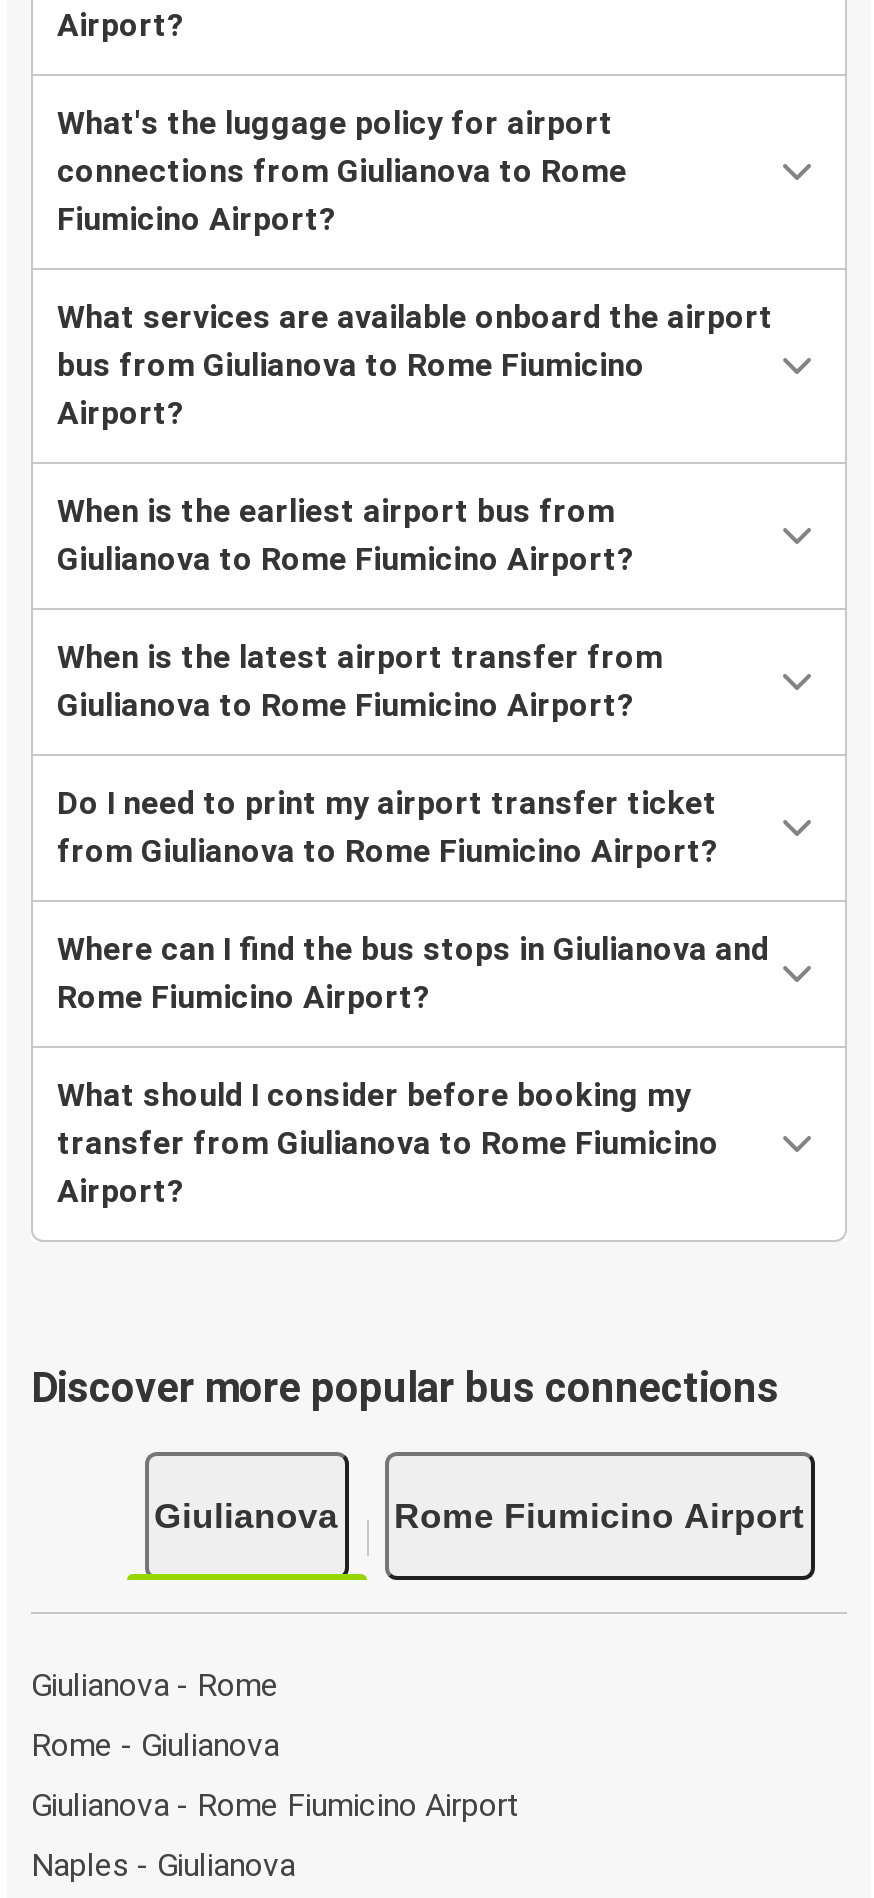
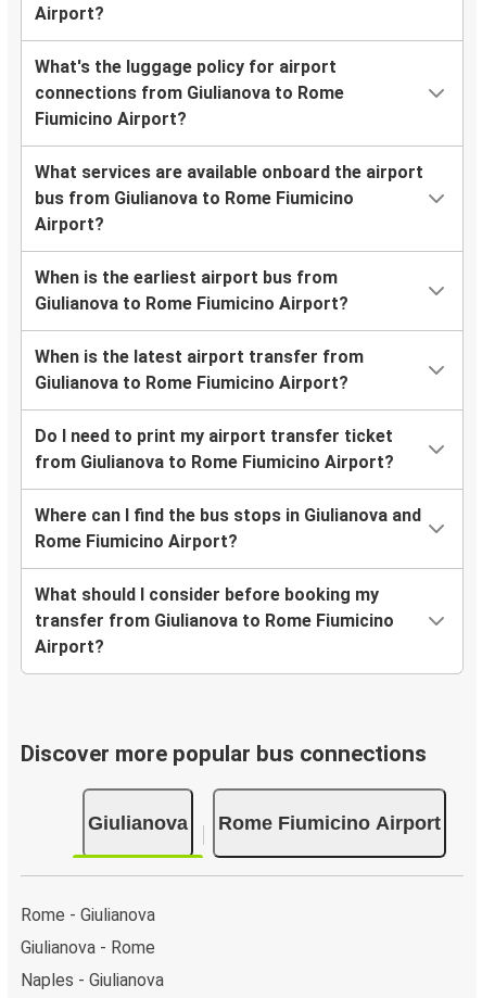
moved down: Giulianova - Rome

- Giulianova - Rome Fiumicino Airport
